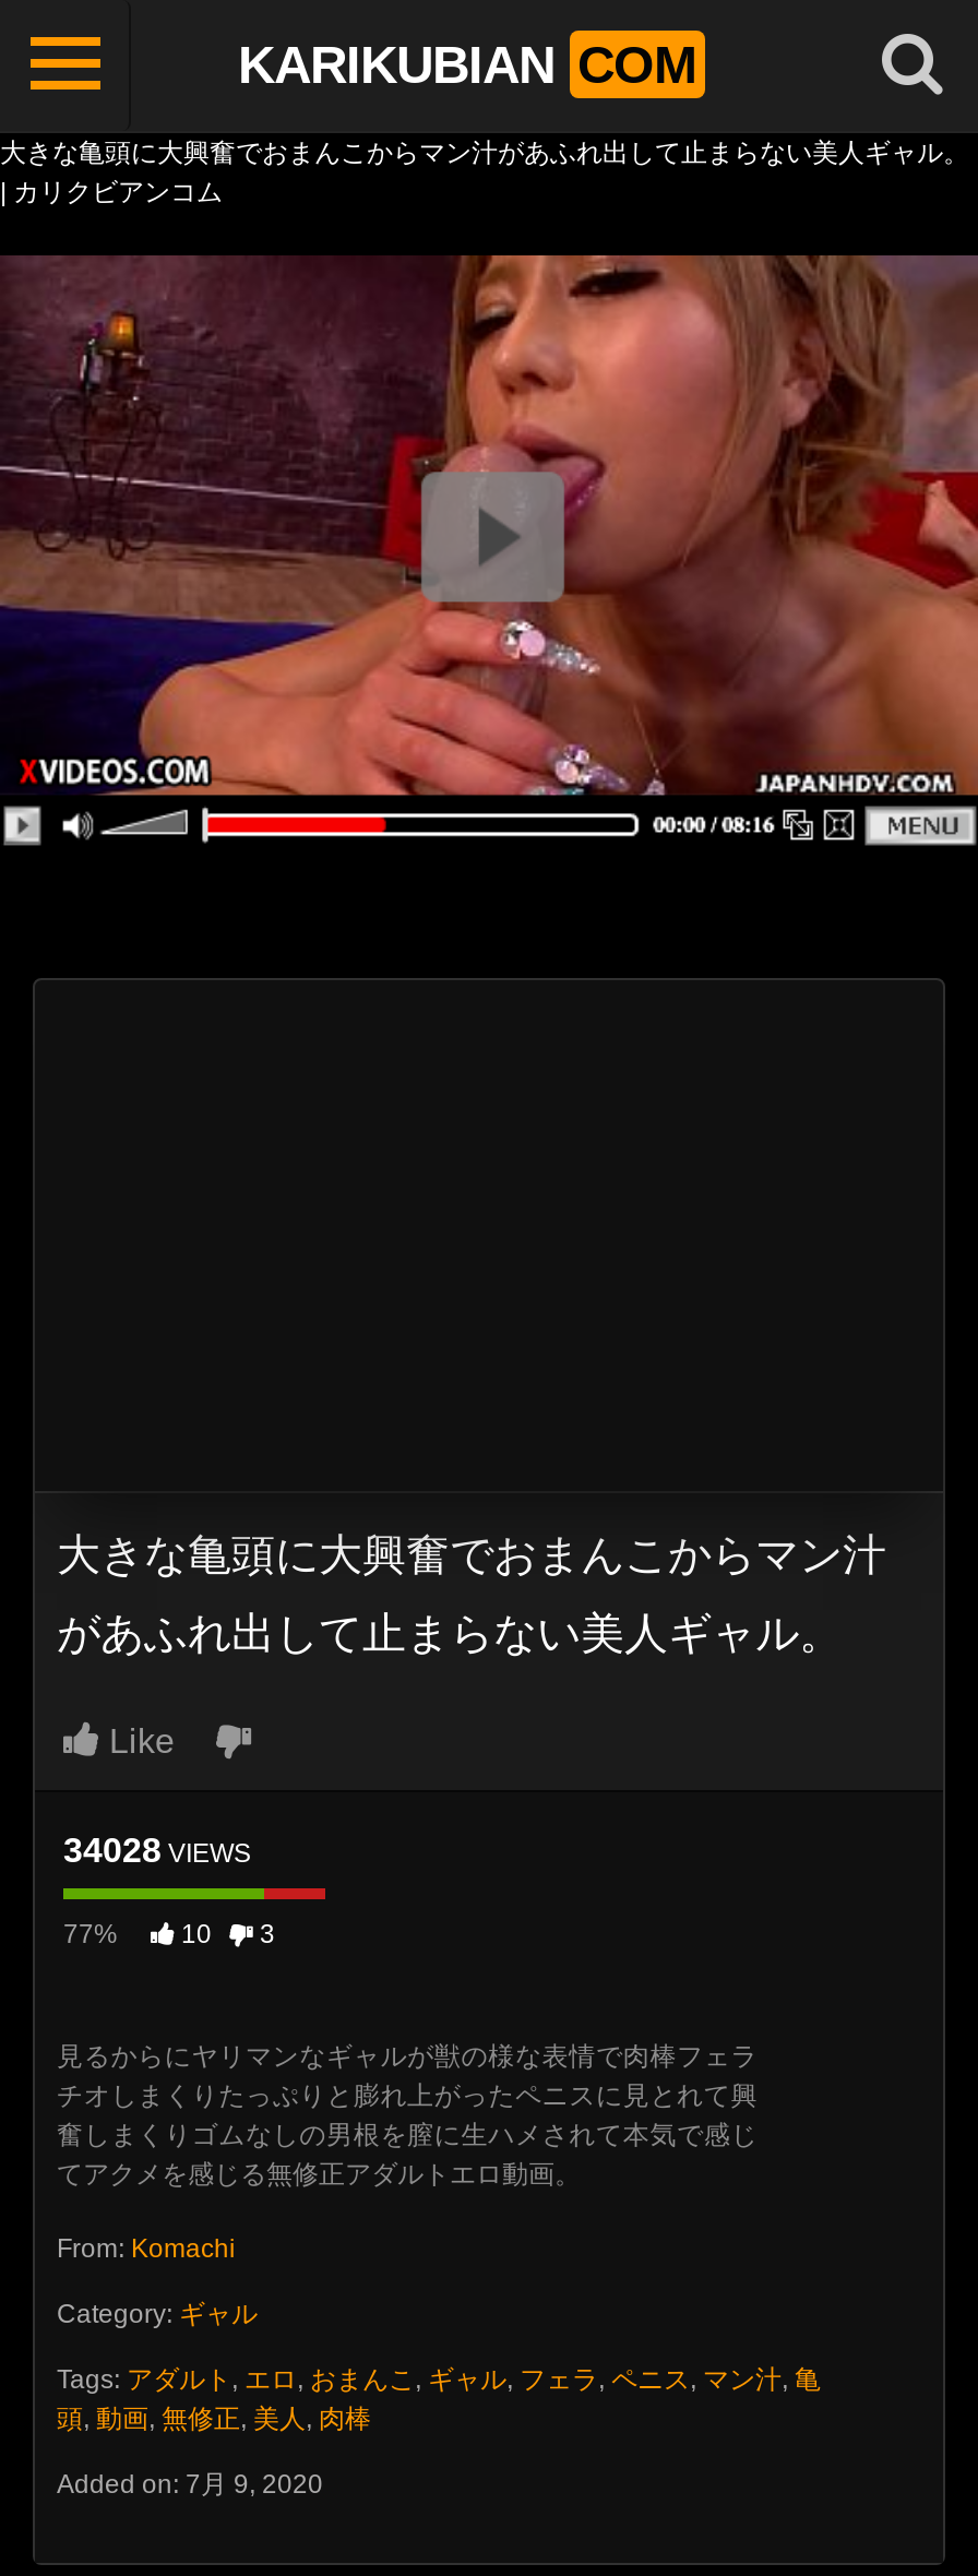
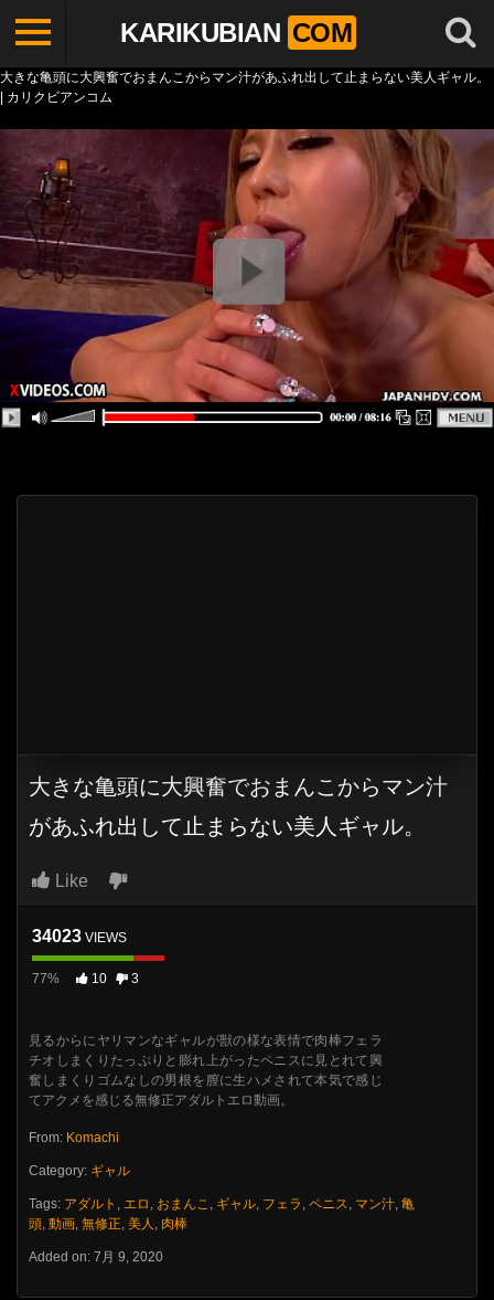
- 34028 VIEWS
+ 34023 VIEWS
